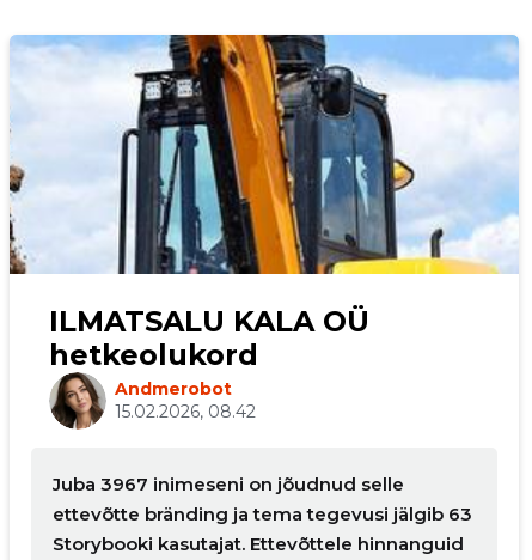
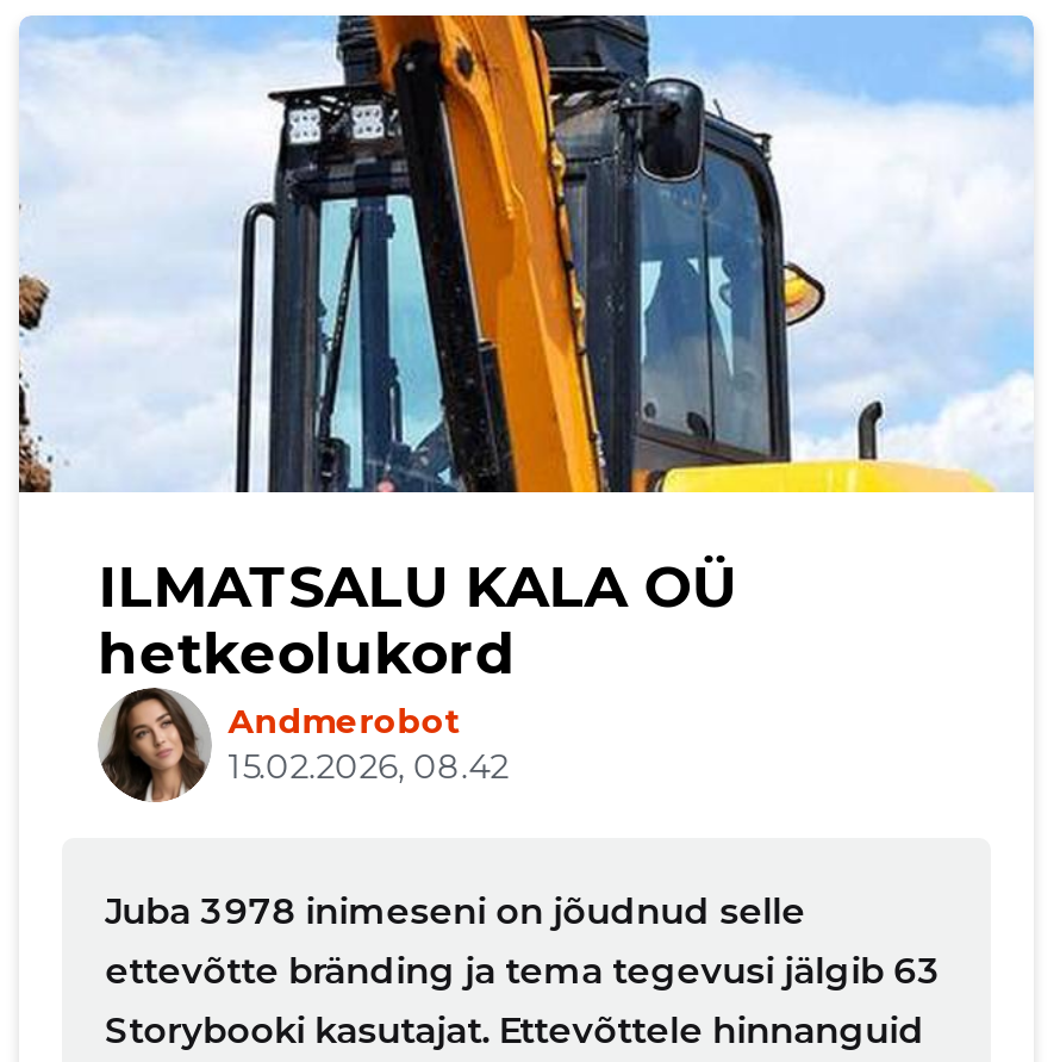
- Juba 3967 inimeseni on jõudnud selle
+ Juba 3978 inimeseni on jõudnud selle
